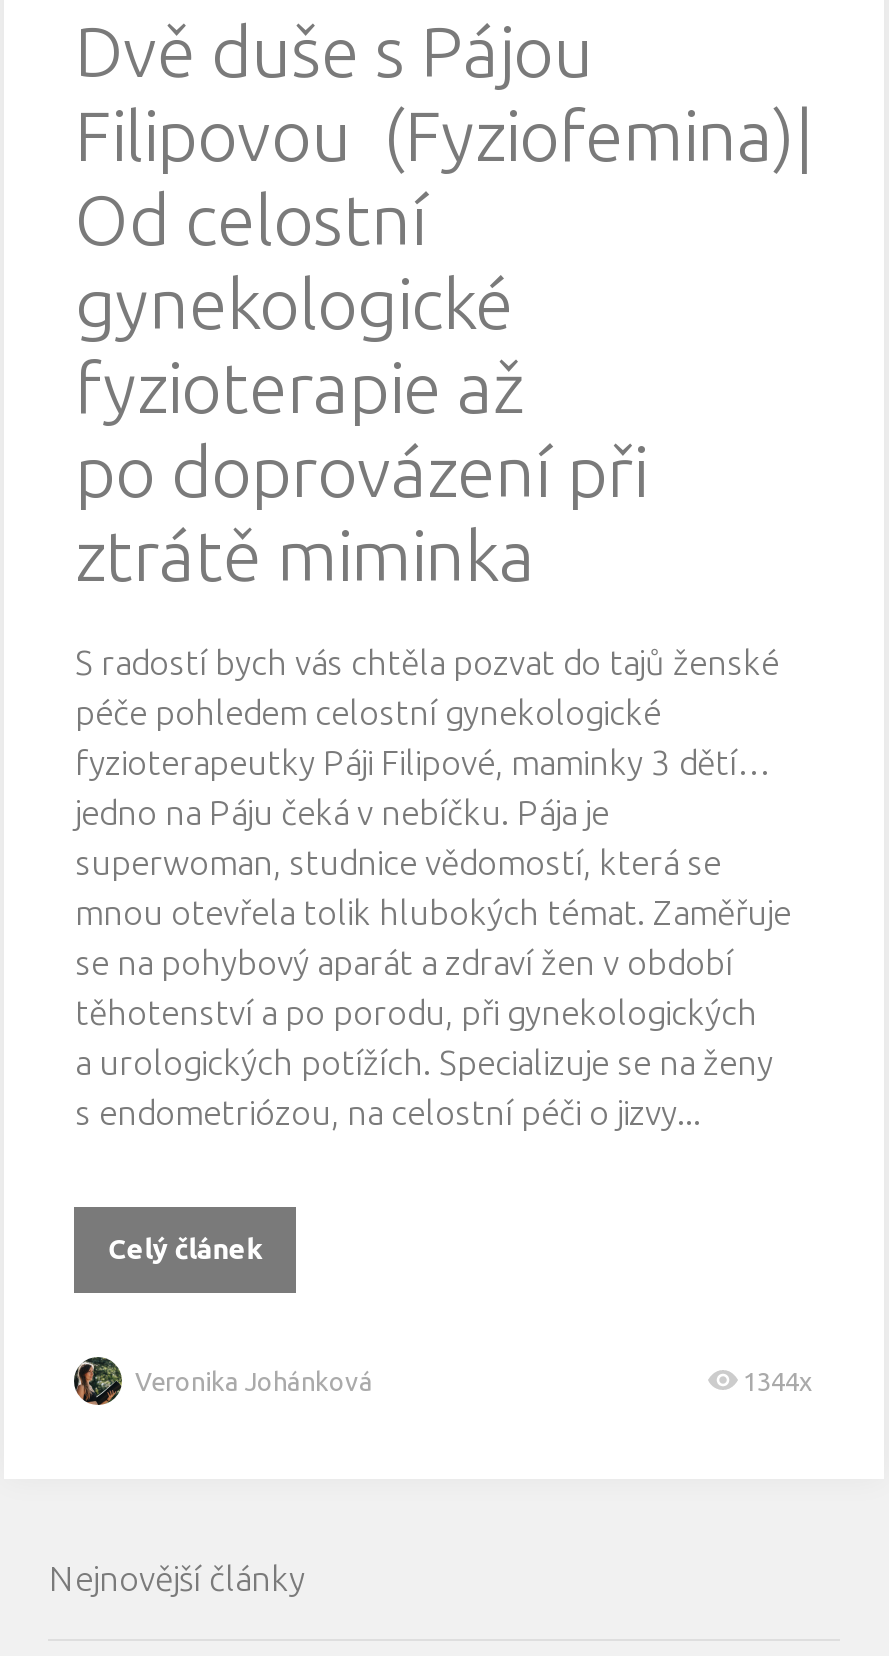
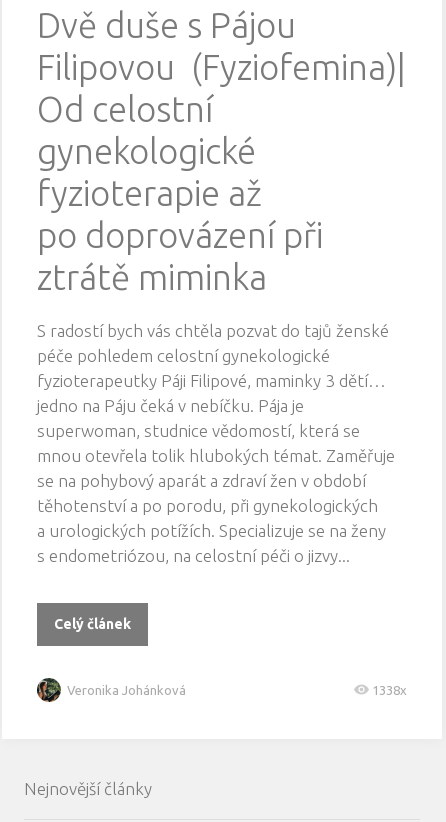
- 1344x
+ 1338x
